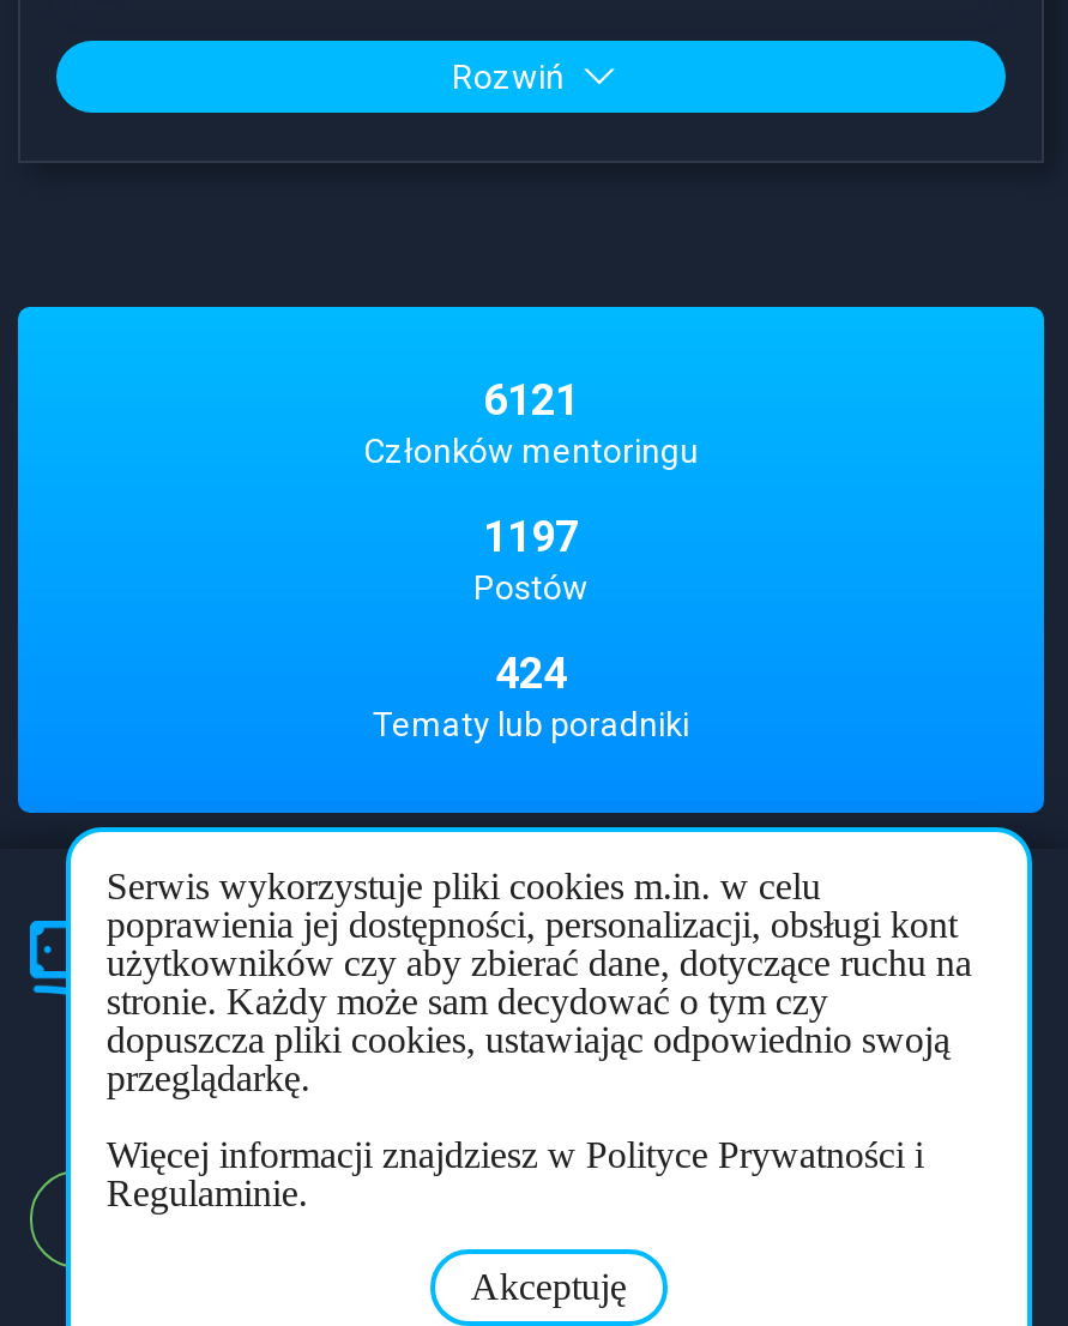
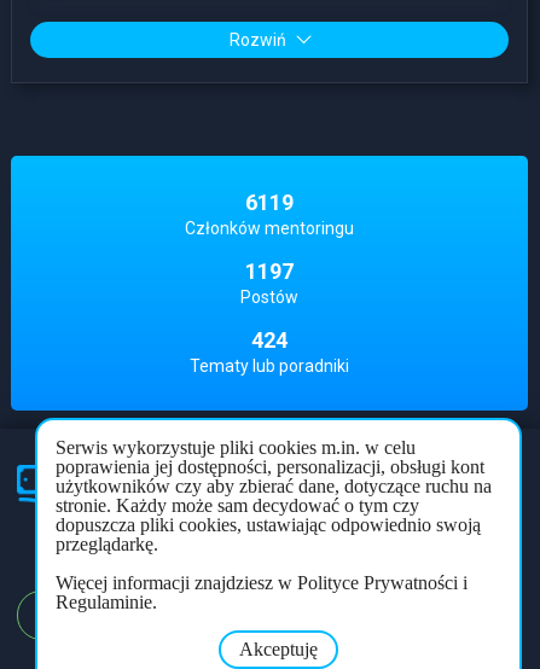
- 6121
+ 6119
